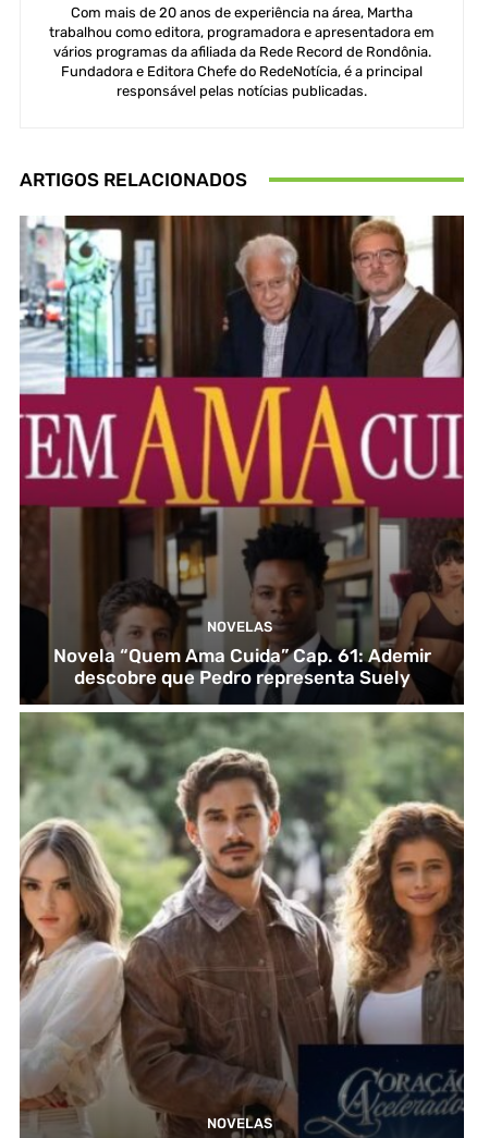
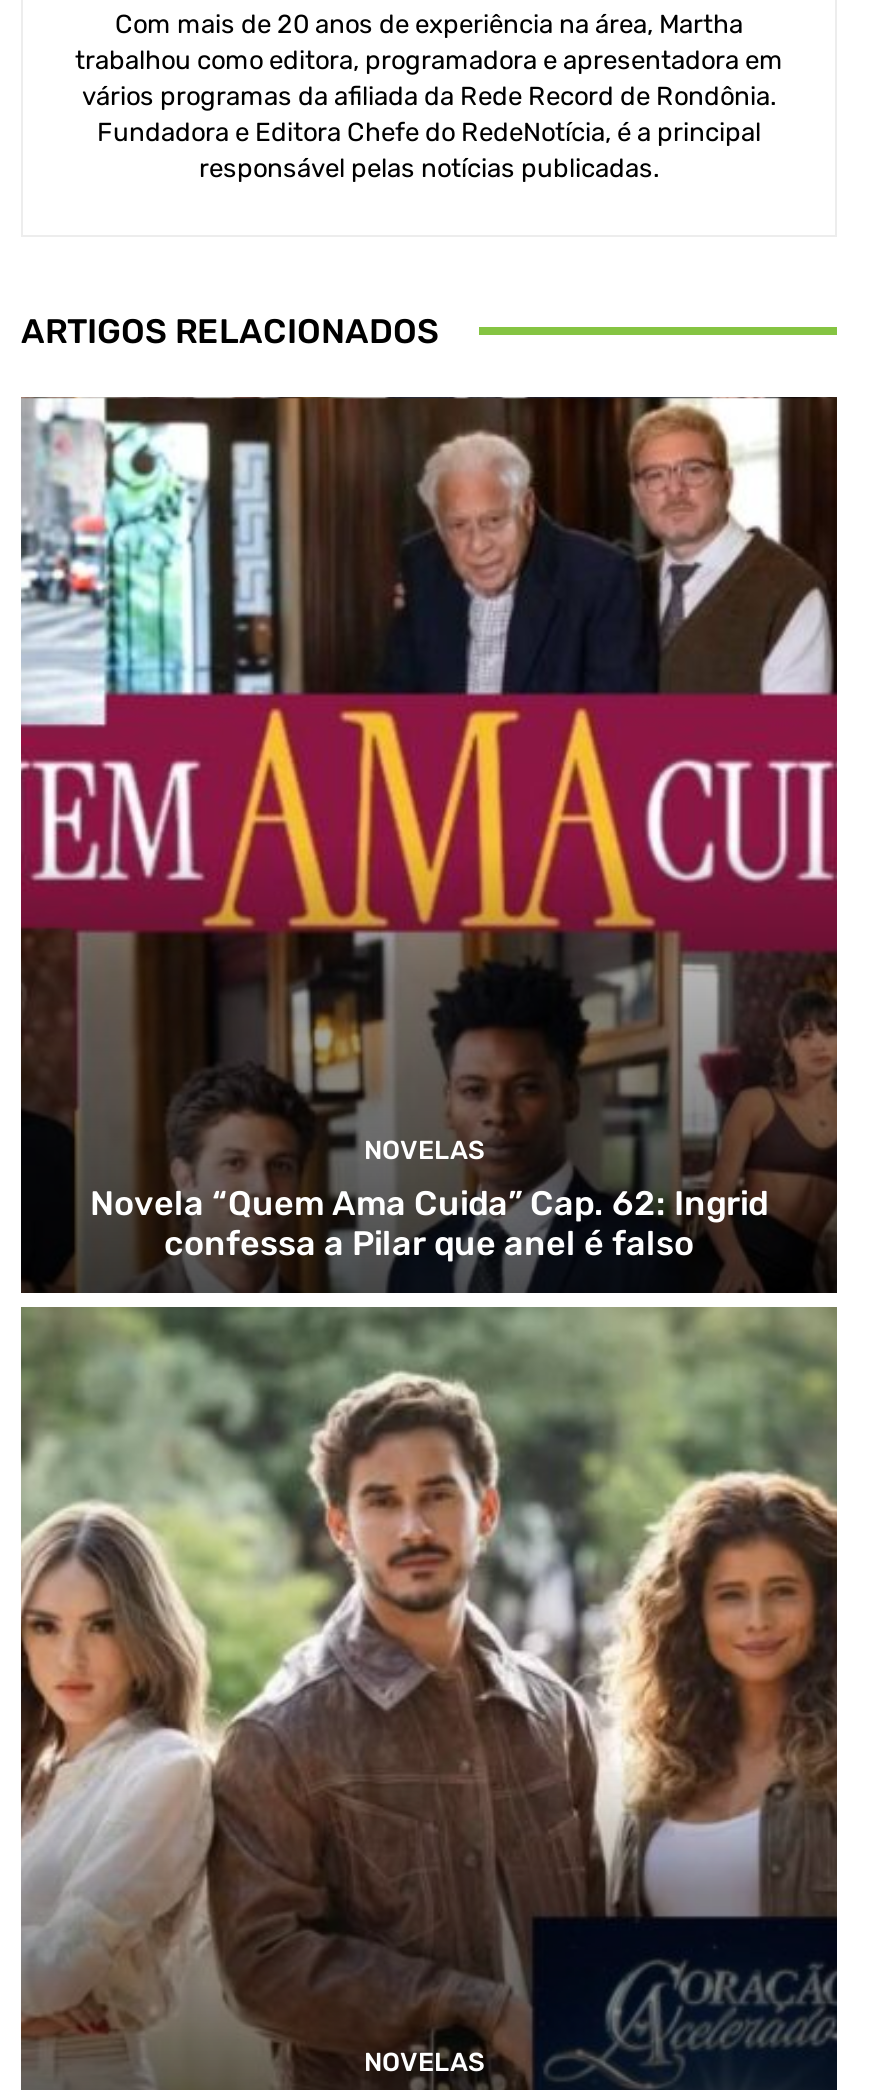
- Novela “Quem Ama Cuida” Cap. 61: Ademir
- descobre que Pedro representa Suely
+ Novela “Quem Ama Cuida” Cap. 62: Ingrid
+ confessa a Pilar que anel é falso
